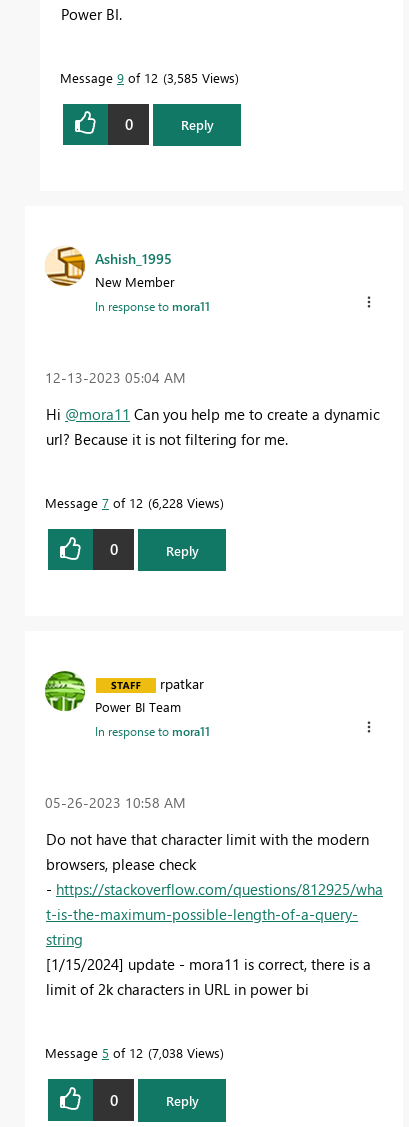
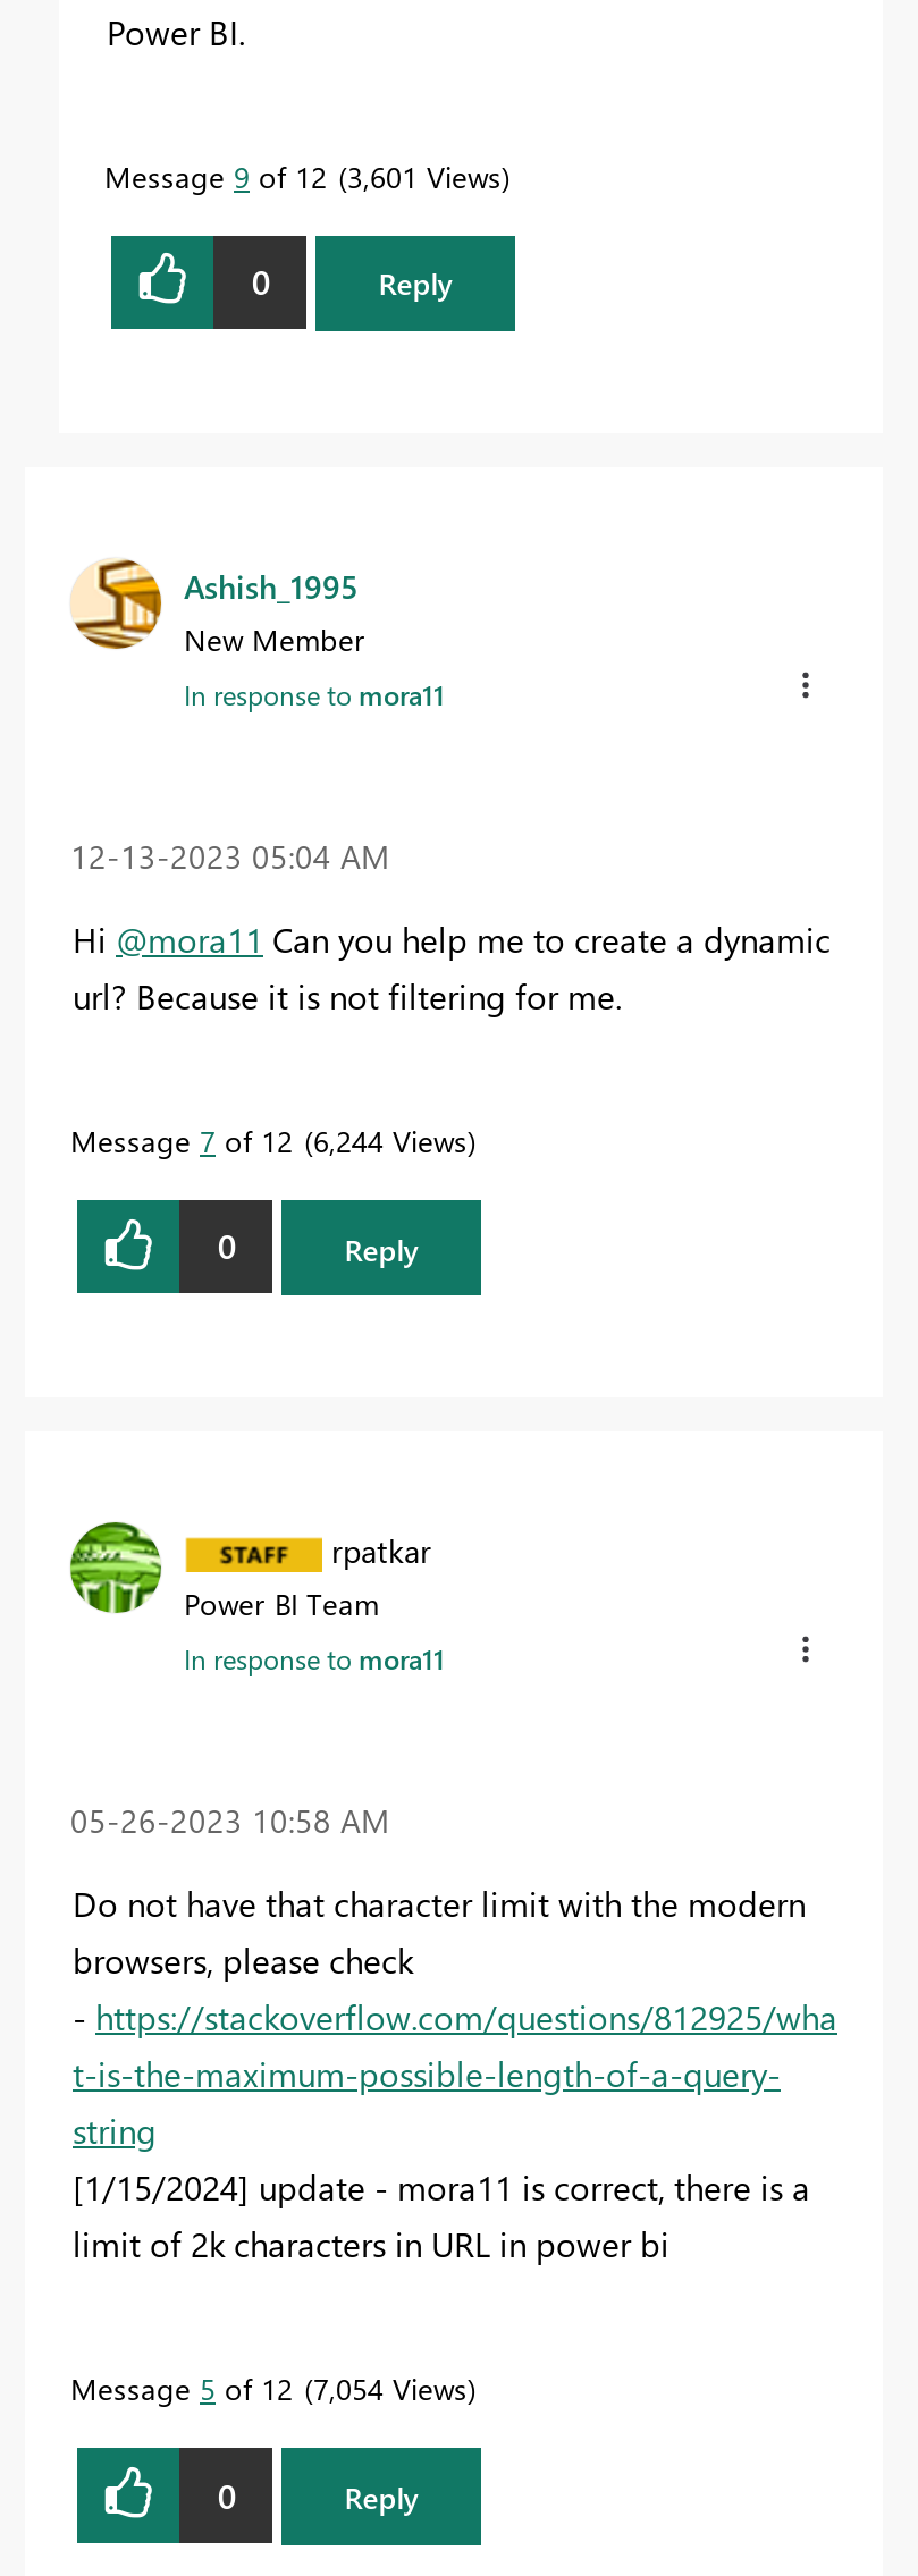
- Message 9 of 12 3,585 Views
+ Message 9 of 12 3,601 Views

- Message 7 of 12 6,228 Views
+ Message 7 of 12 6,244 Views

- Message 5 of 12 7,038 Views
+ Message 5 of 12 7,054 Views
